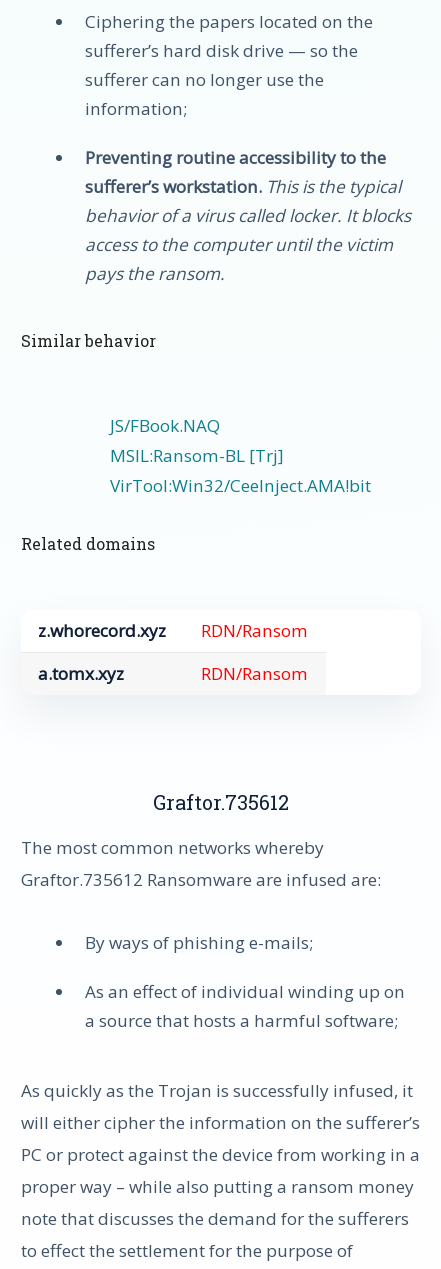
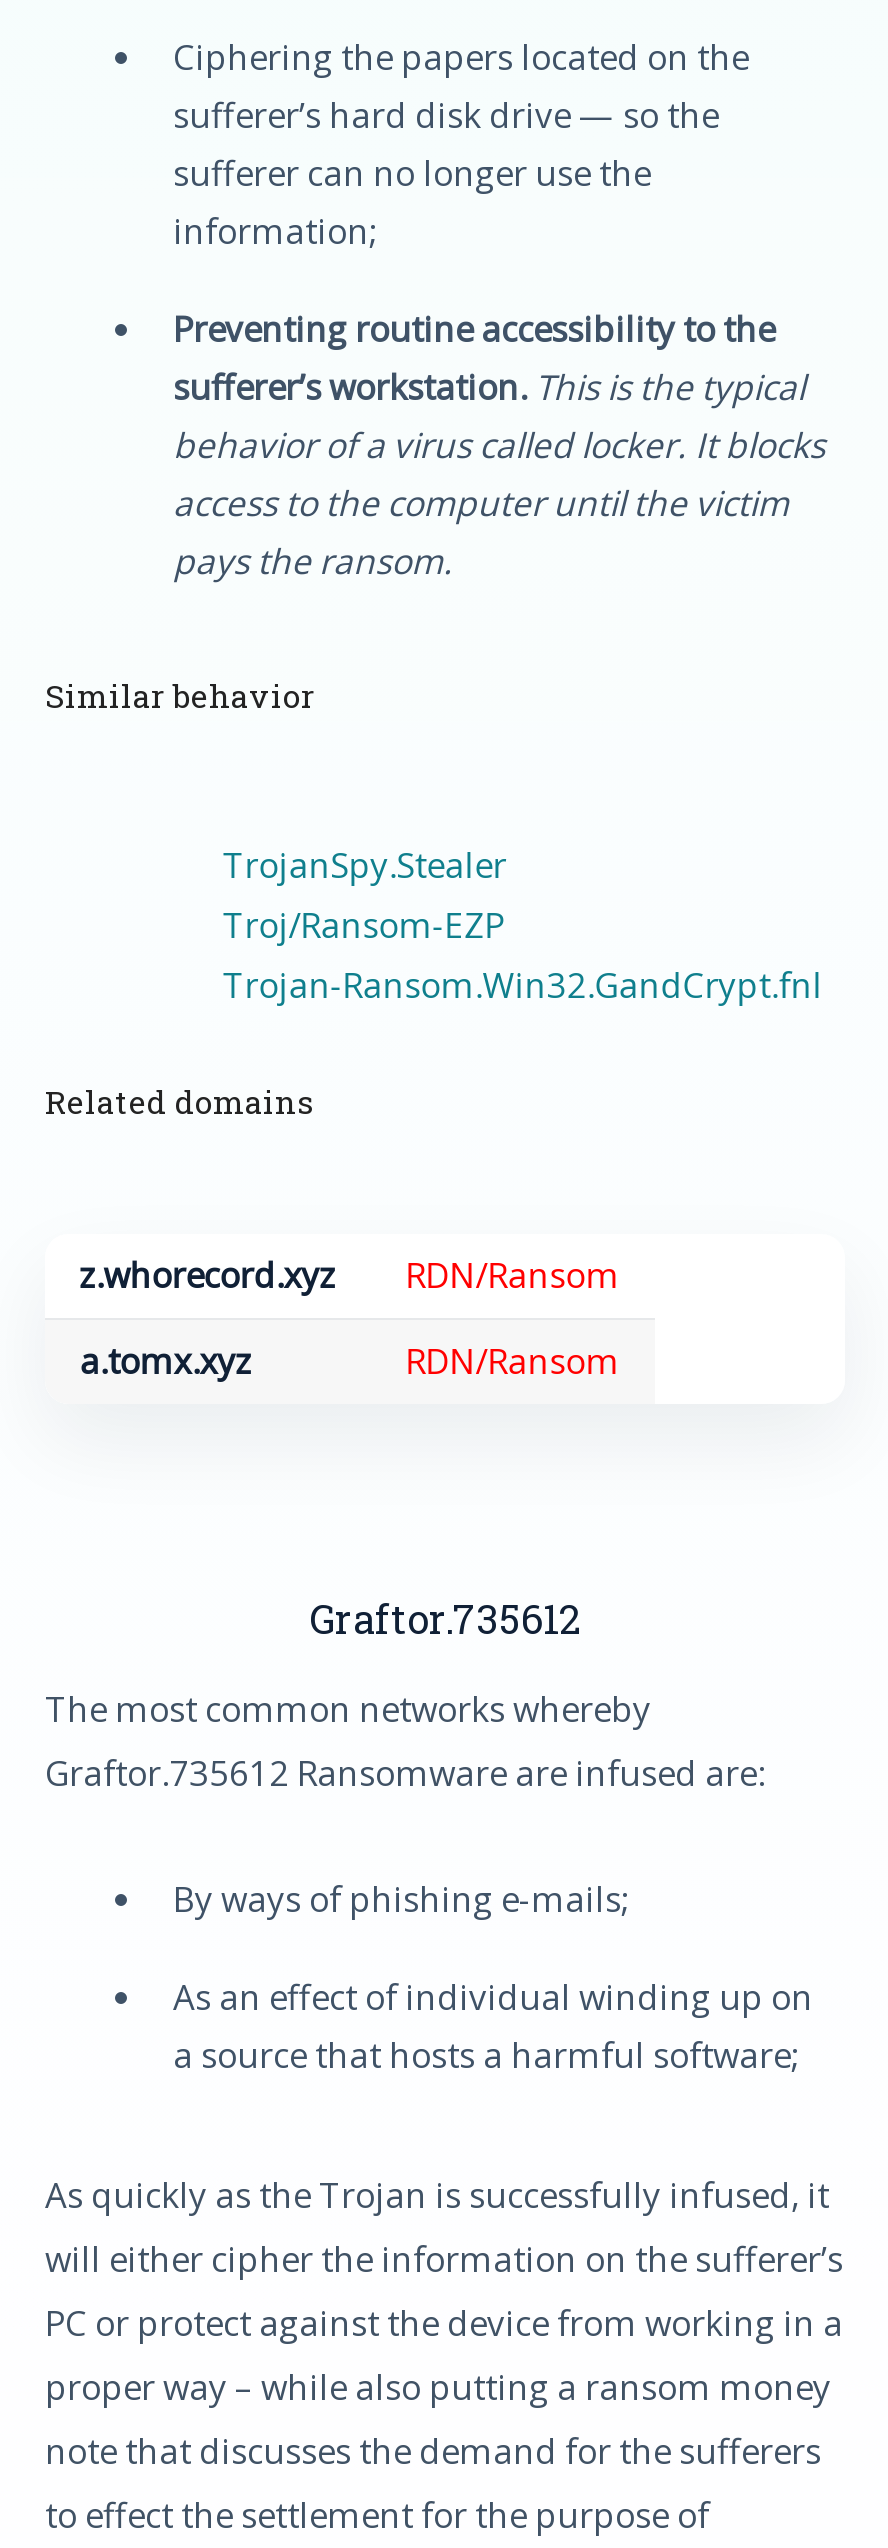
- JS/FBook.NAQ
- MSIL:Ransom-BL [Trj]
- VirTool:Win32/CeeInject.AMA!bit
+ TrojanSpy.Stealer
+ Troj/Ransom-EZP
+ Trojan-Ransom.Win32.GandCrypt.fnl
